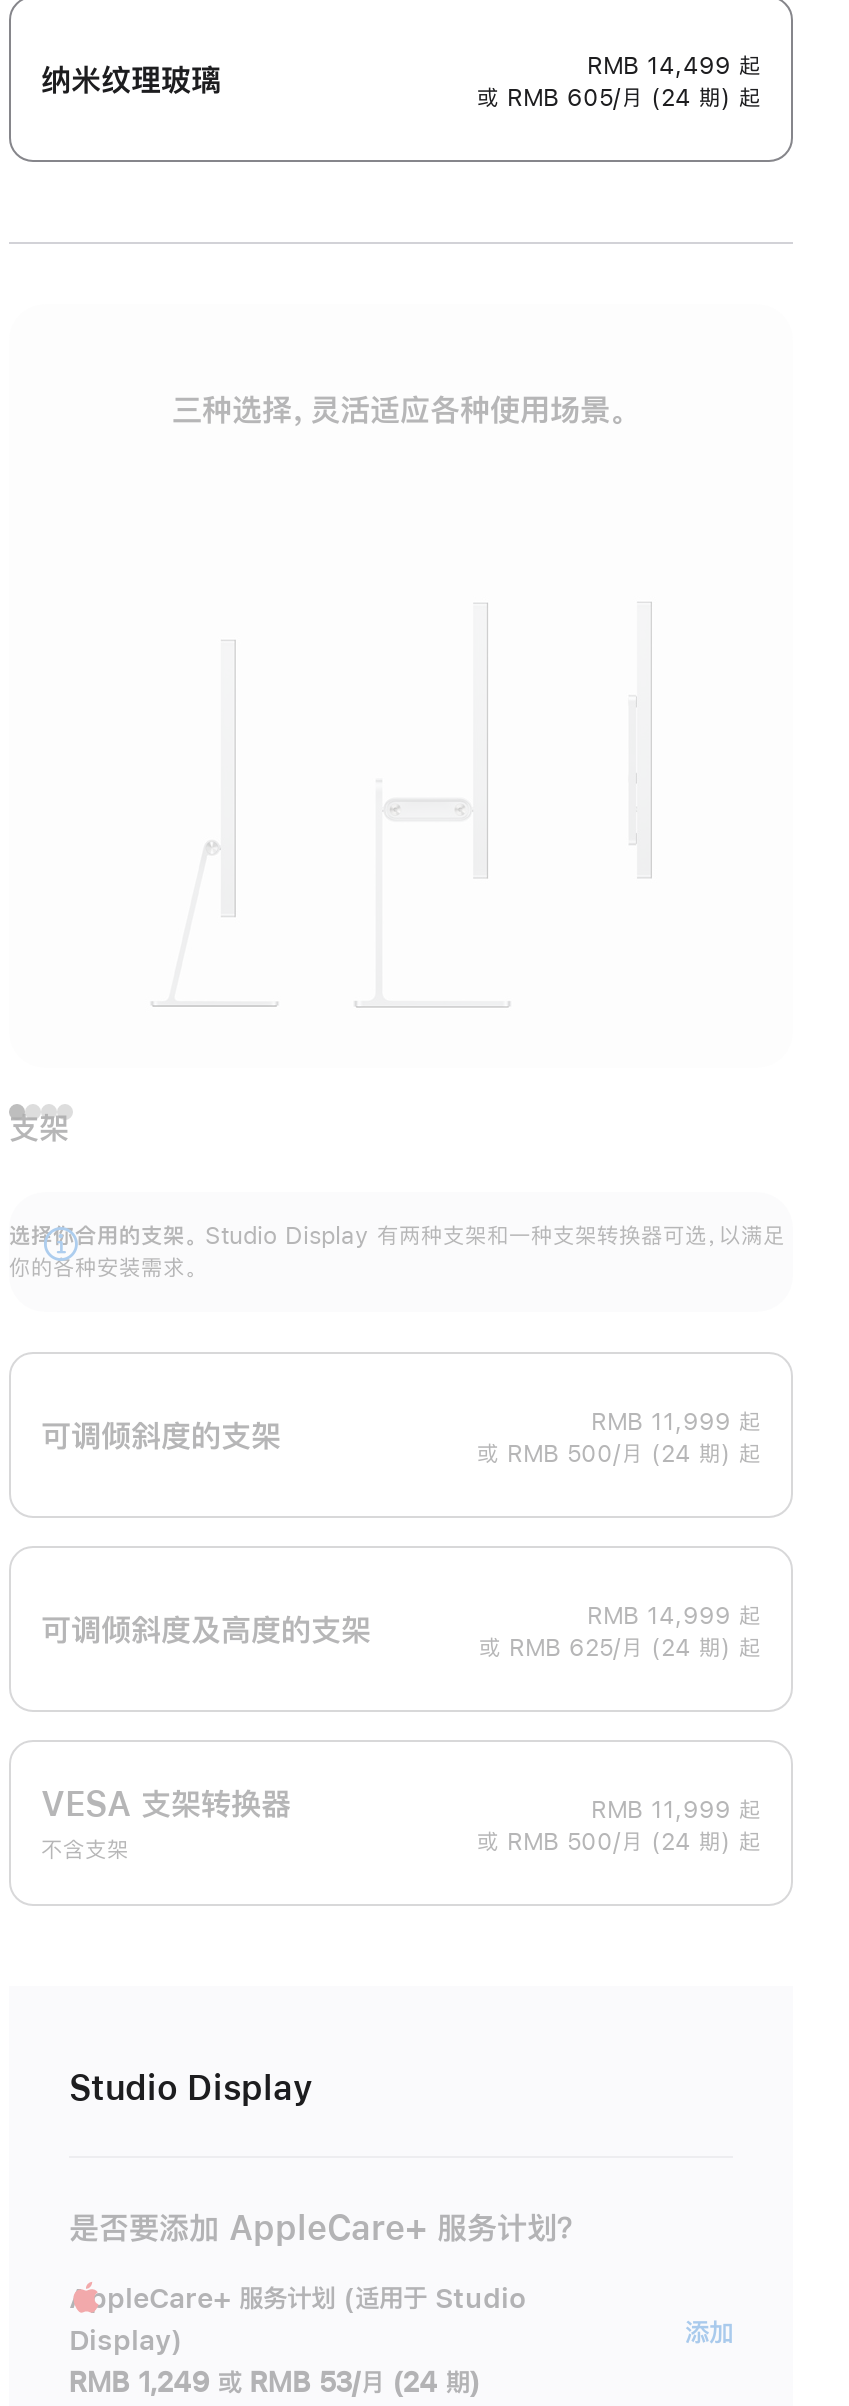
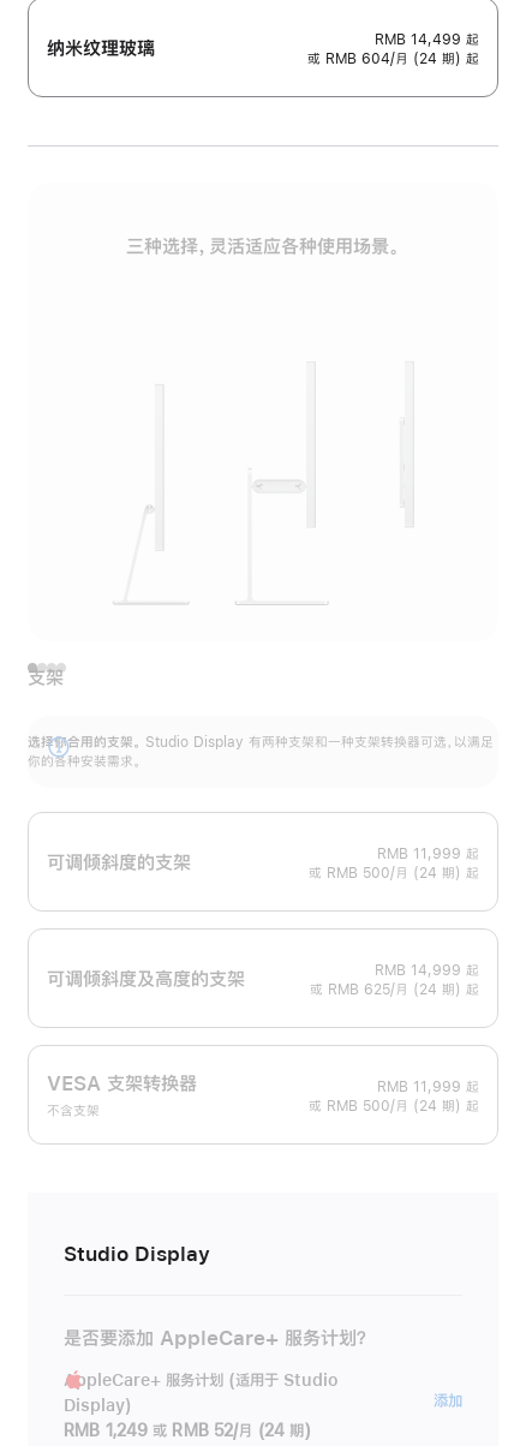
- 或 RMB 605/月 (24 期) 起
+ 或 RMB 604/月 (24 期) 起

- RMB 1,249 或 RMB 53/月 (24 期)
+ RMB 1,249 或 RMB 52/月 (24 期)
